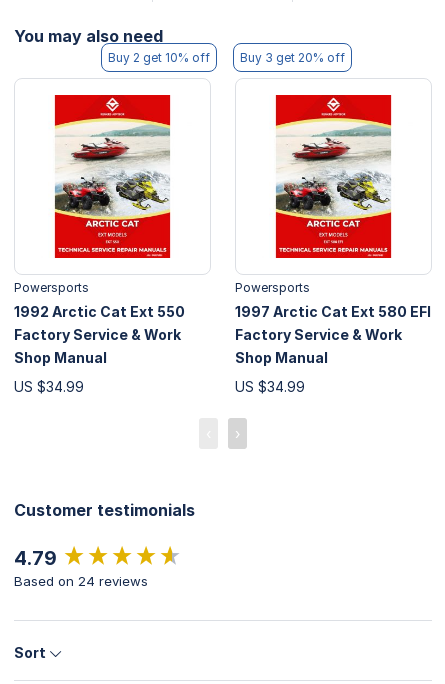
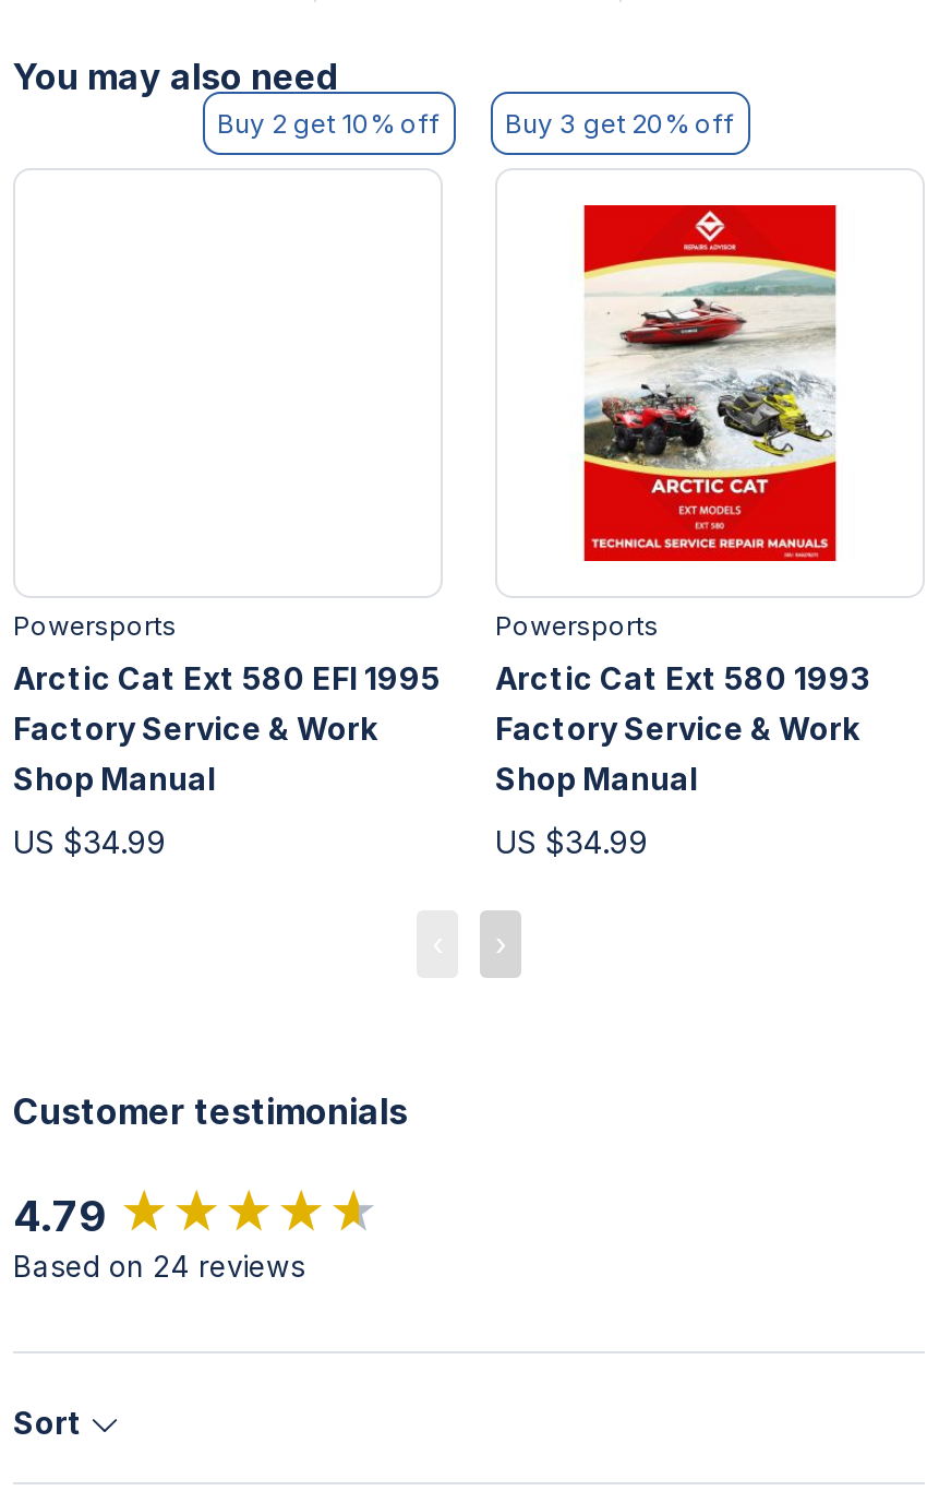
- [image]

- 1992 Arctic Cat Ext 550
+ Arctic Cat Ext 580 EFI 1995

- 1997 Arctic Cat Ext 580 EFI
+ Arctic Cat Ext 580 1993
